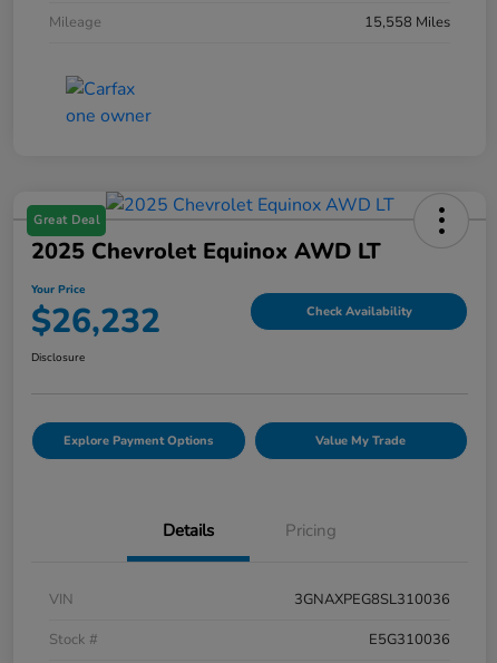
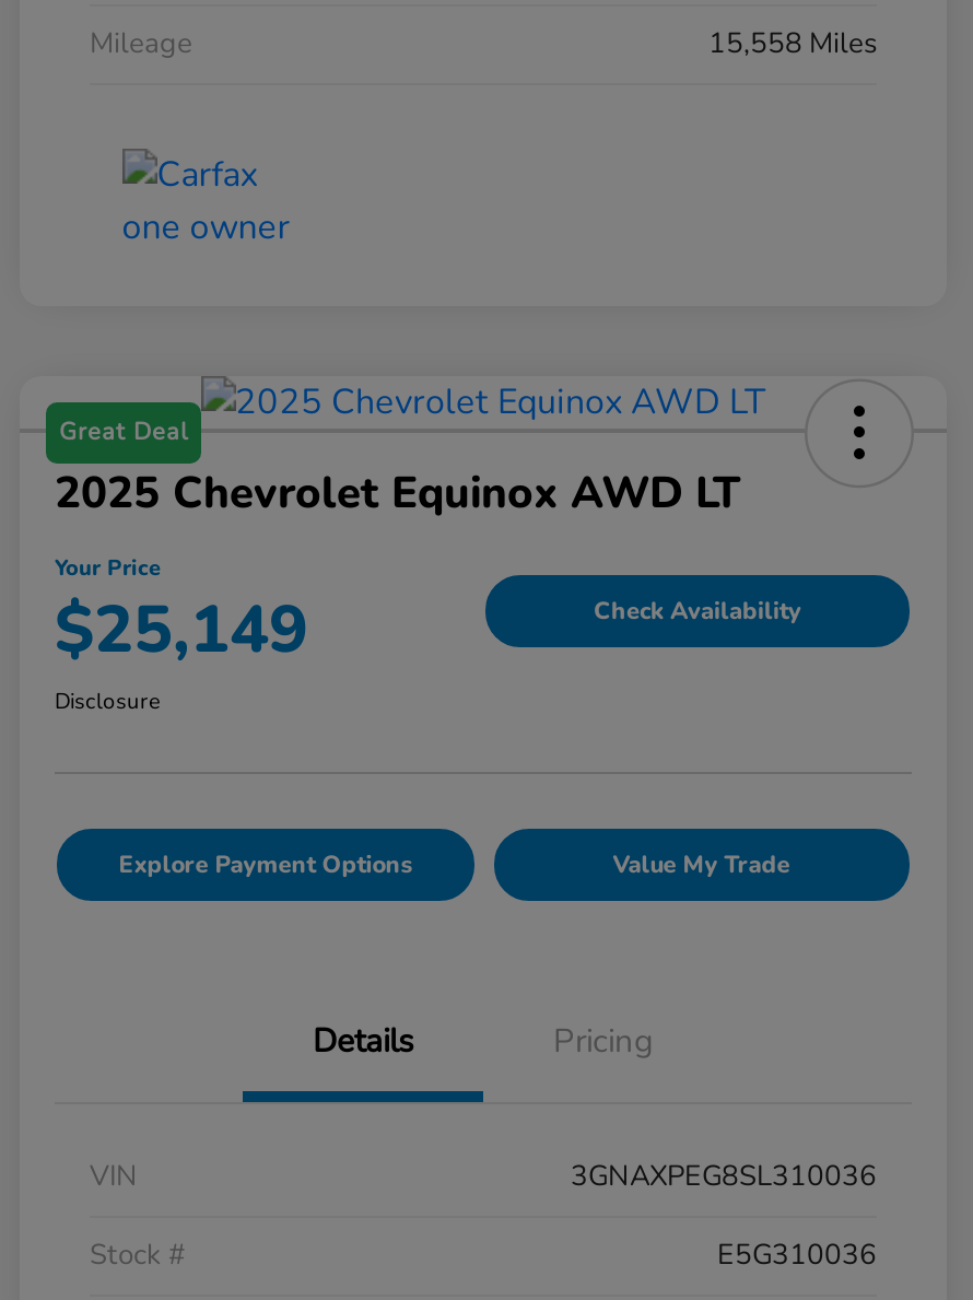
- $26,232
+ $25,149
